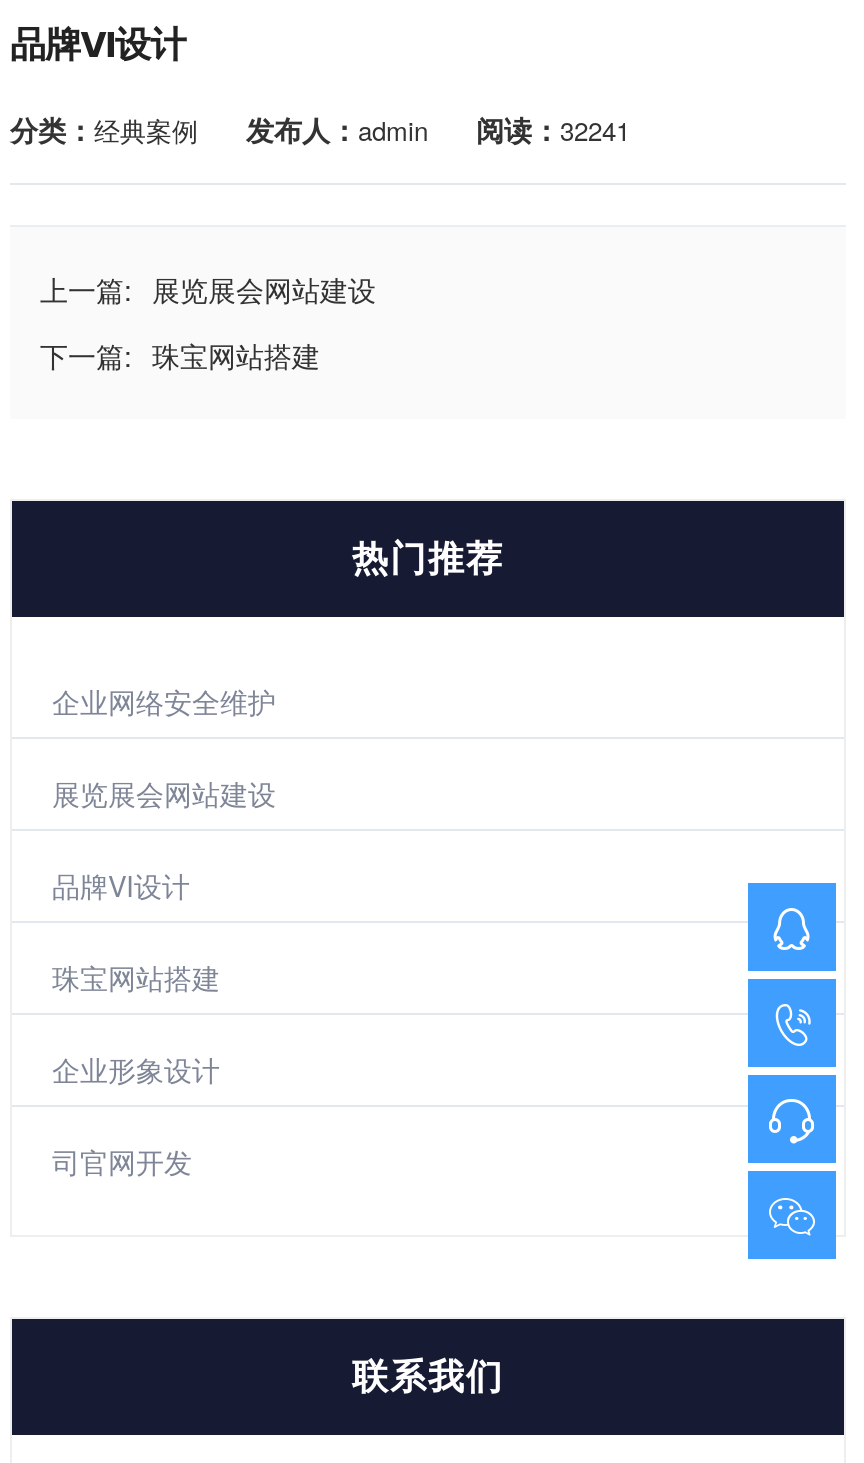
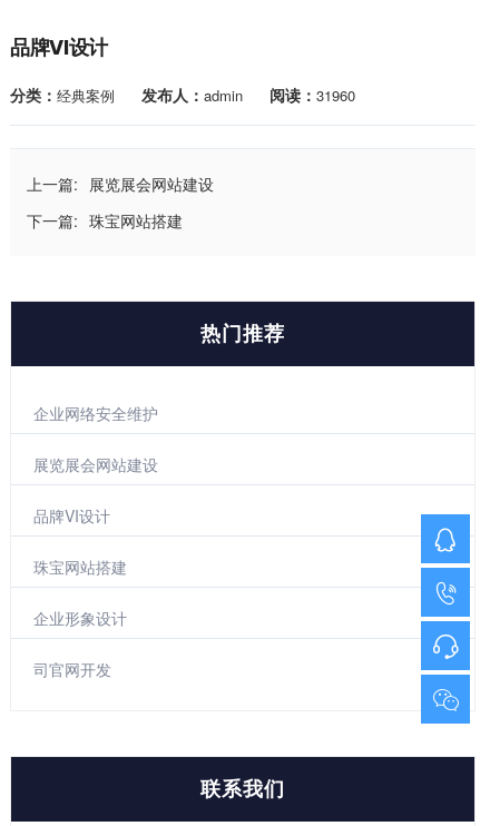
- 分类：经典案例 发布人：admin 阅读：32241
+ 分类：经典案例 发布人：admin 阅读：31960
